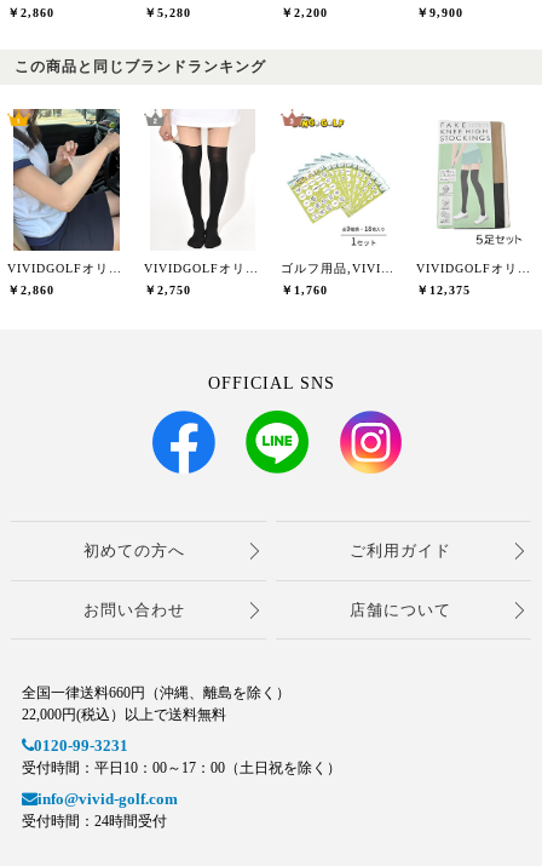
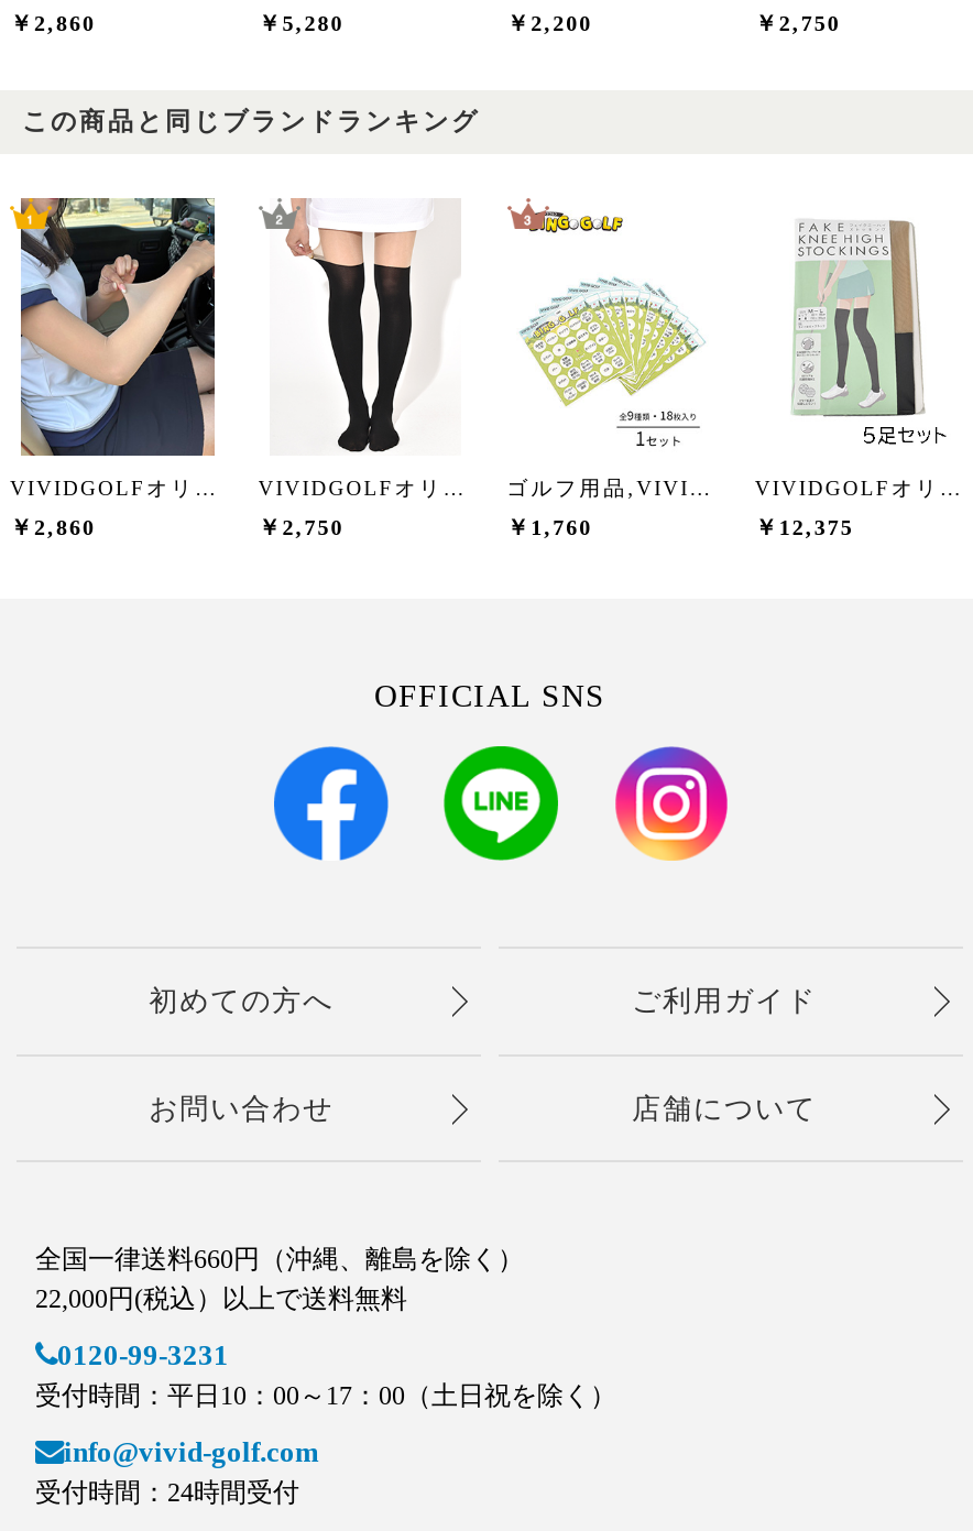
- ￥9,900
+ ￥2,750
